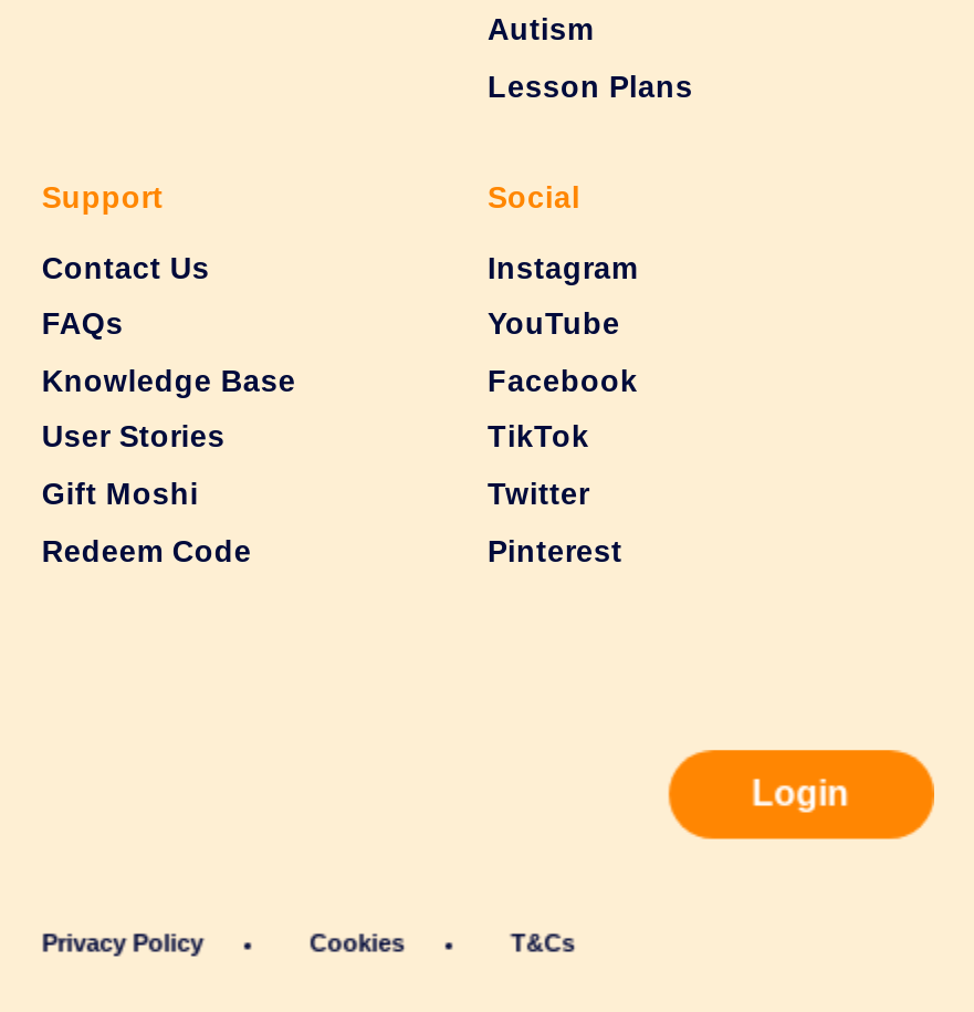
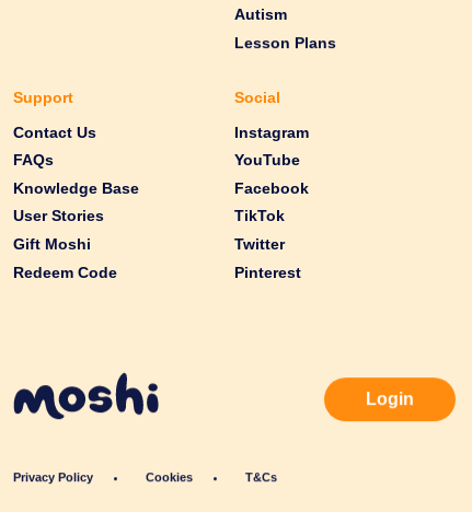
+ [image]
